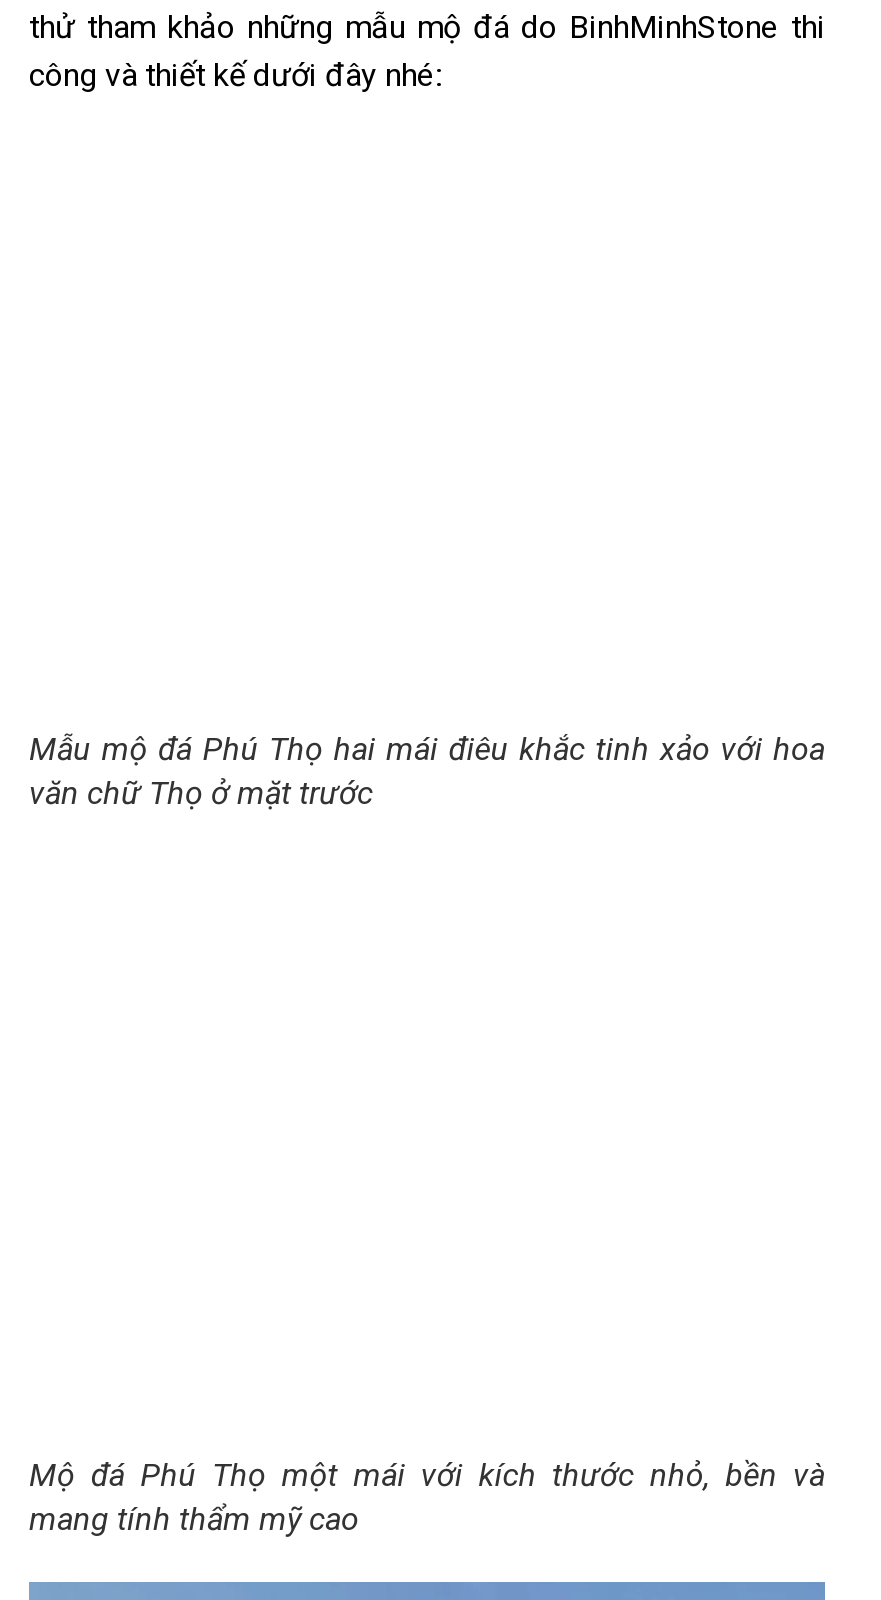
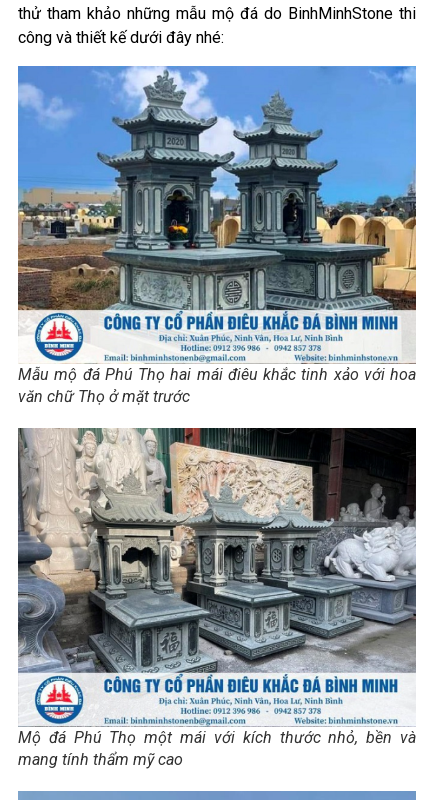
+ [image]

+ [image]
